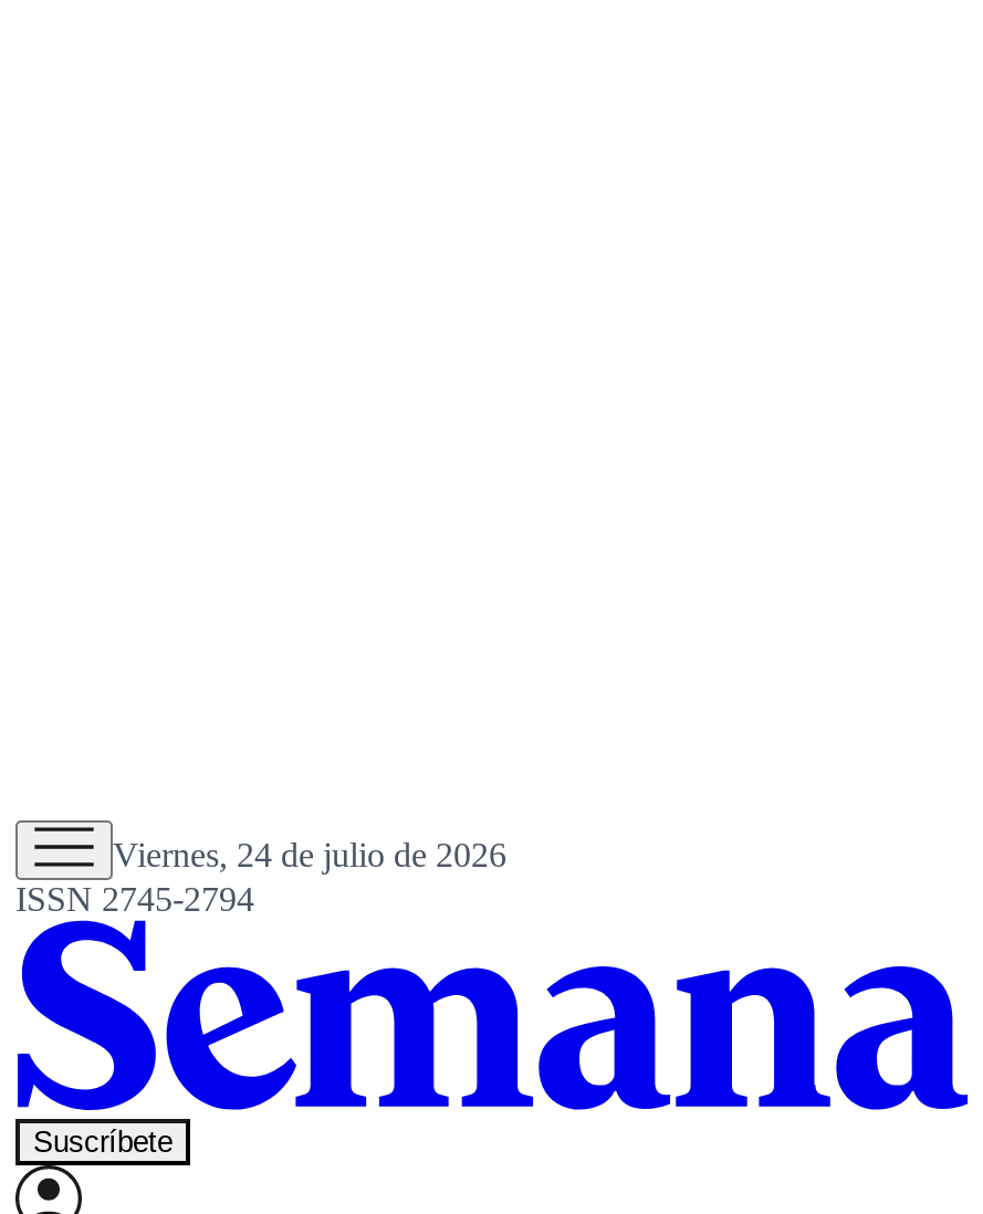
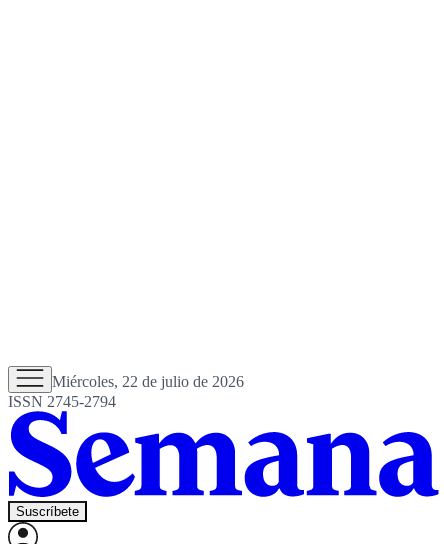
- Viernes, 24 de julio de 2026
+ Miércoles, 22 de julio de 2026
